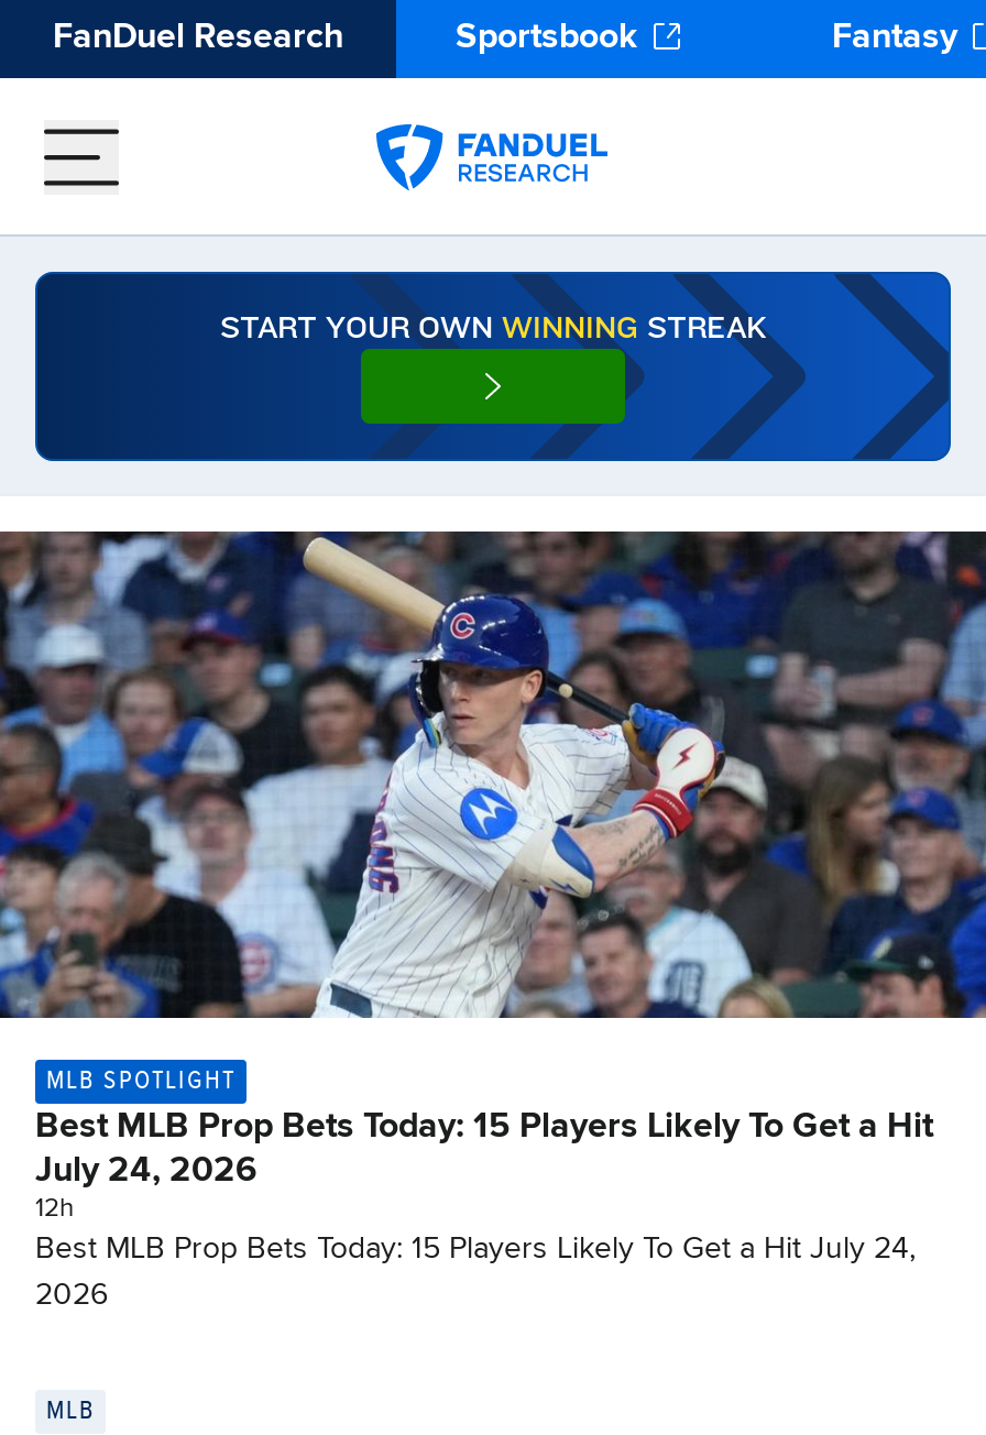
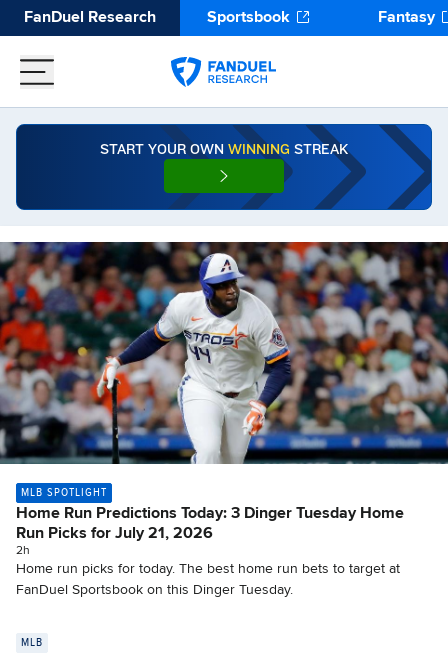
- [image]
+ [image]

- Best MLB Prop Bets Today: 15 Players Likely To Get a Hit
- July 24, 2026
- 12h
- Best MLB Prop Bets Today: 15 Players Likely To Get a Hit July 24,
+ Home Run Predictions Today: 3 Dinger Tuesday Home
+ Run Picks for July 21, 2026
+ 2h
+ Home run picks for today. The best home run bets to target at

- 2026
+ FanDuel Sportsbook on this Dinger Tuesday.
